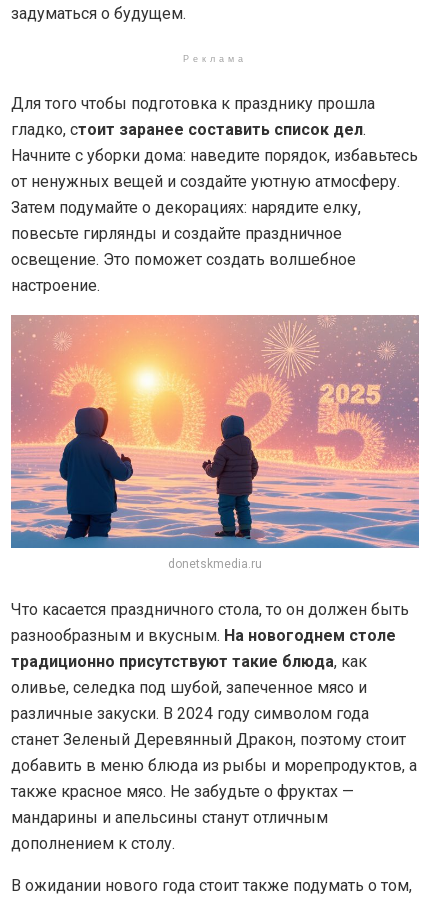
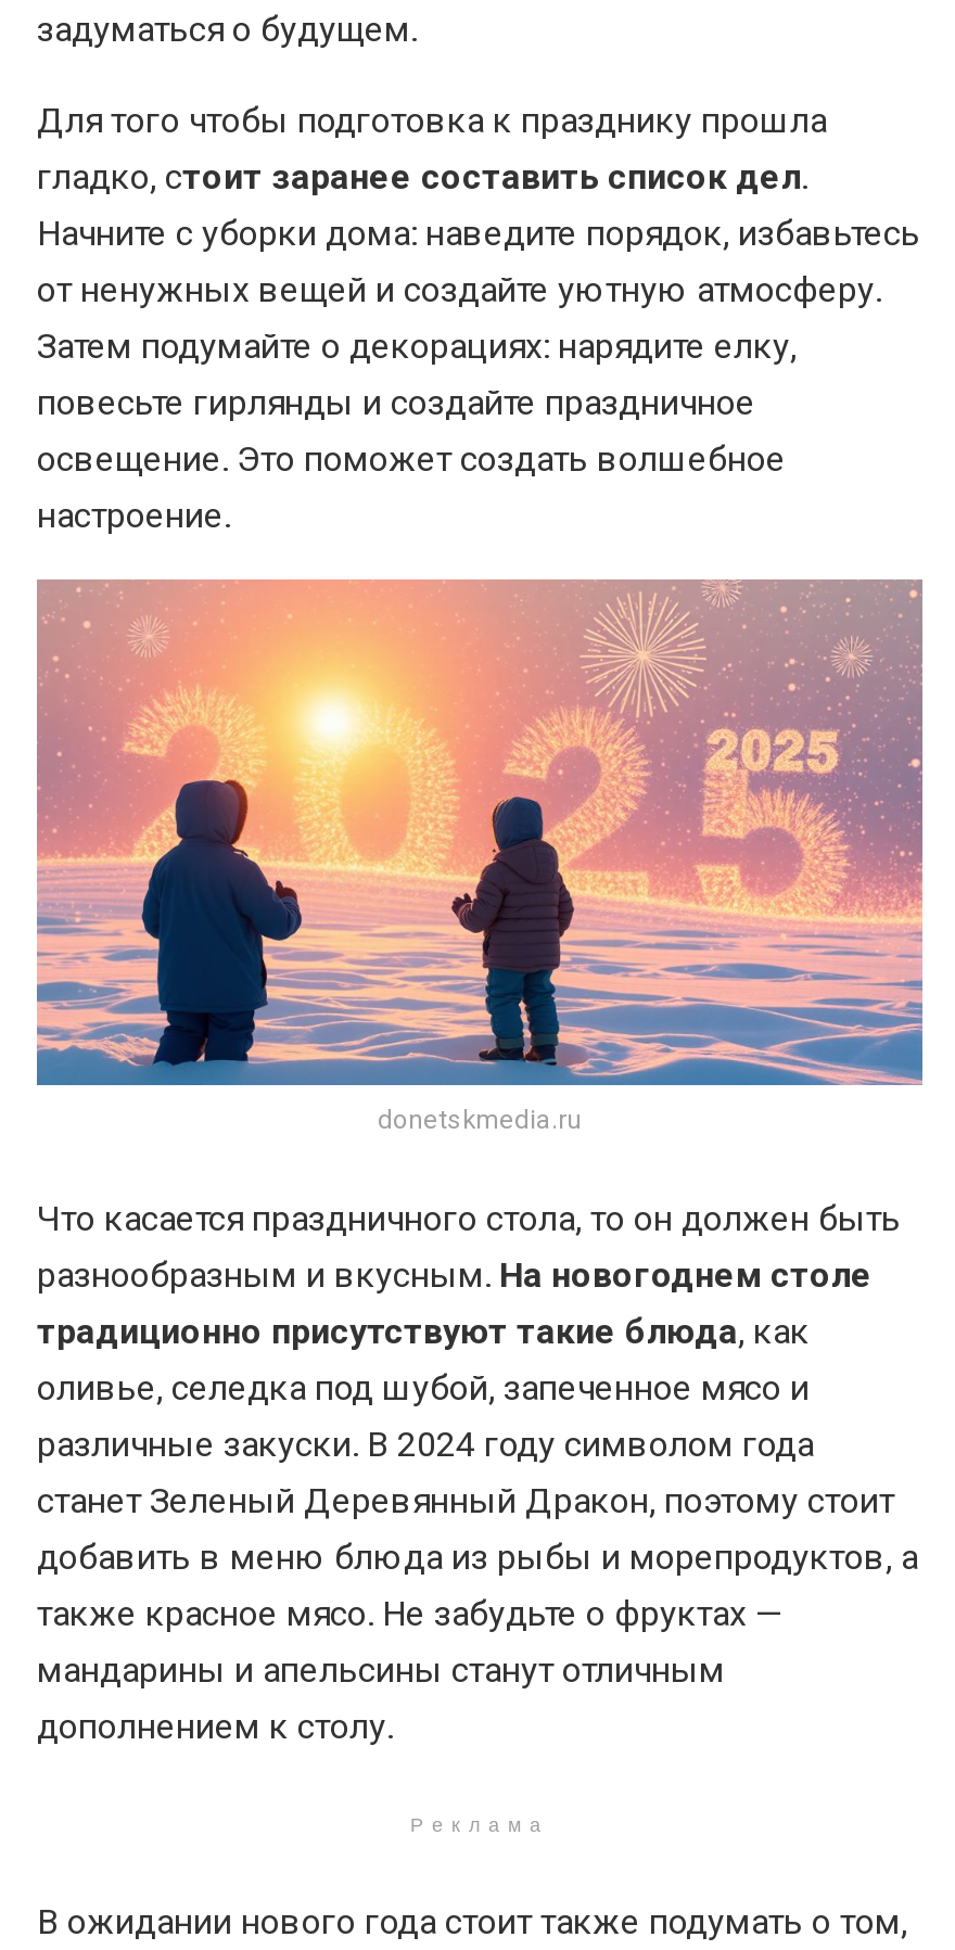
moved down: Реклама

moved up: [image] | Для того чтобы подготовка к празднику прошла | гладко, стоит заранее составить список дел. | ... | мандарины и апельсины станут отличным | дополнением к столу.
